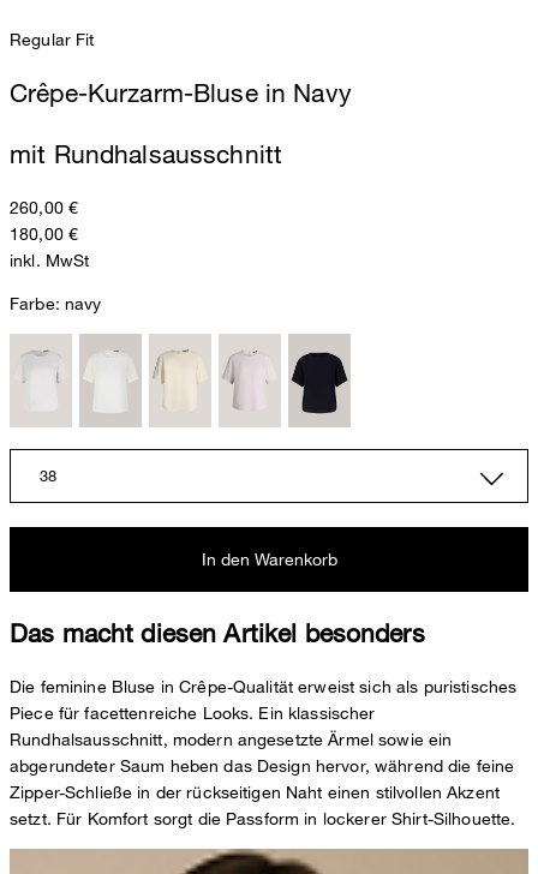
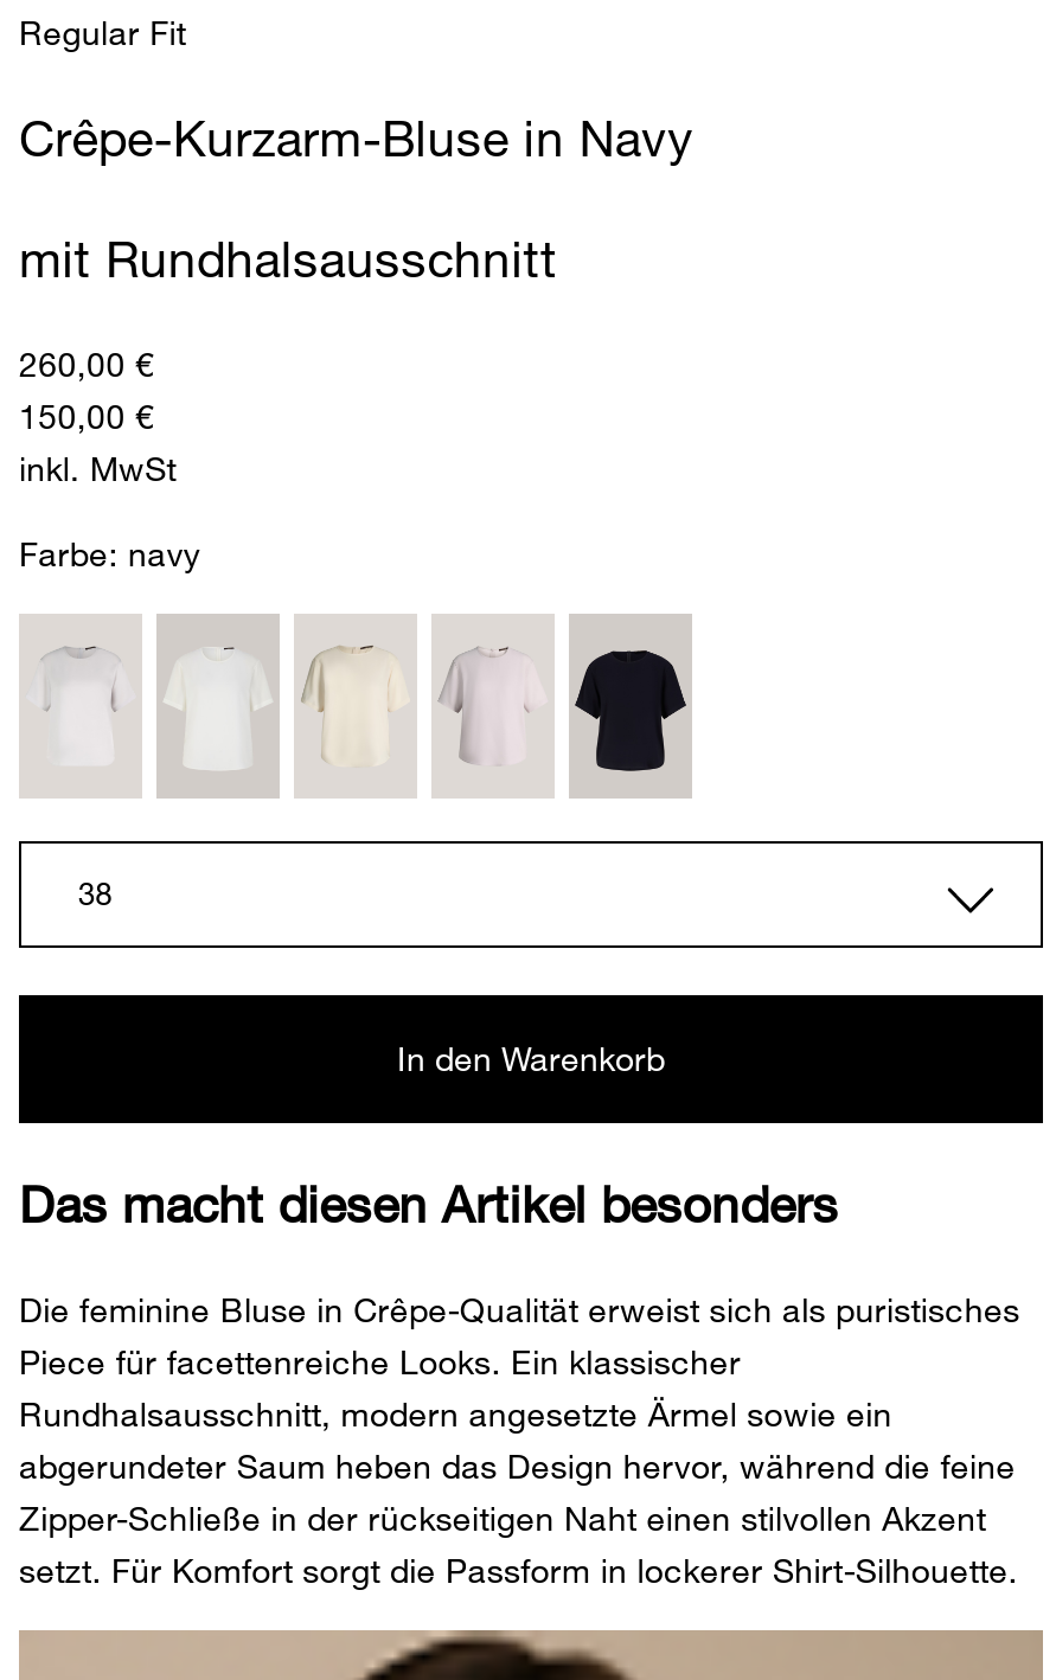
- 180,00 €
+ 150,00 €
